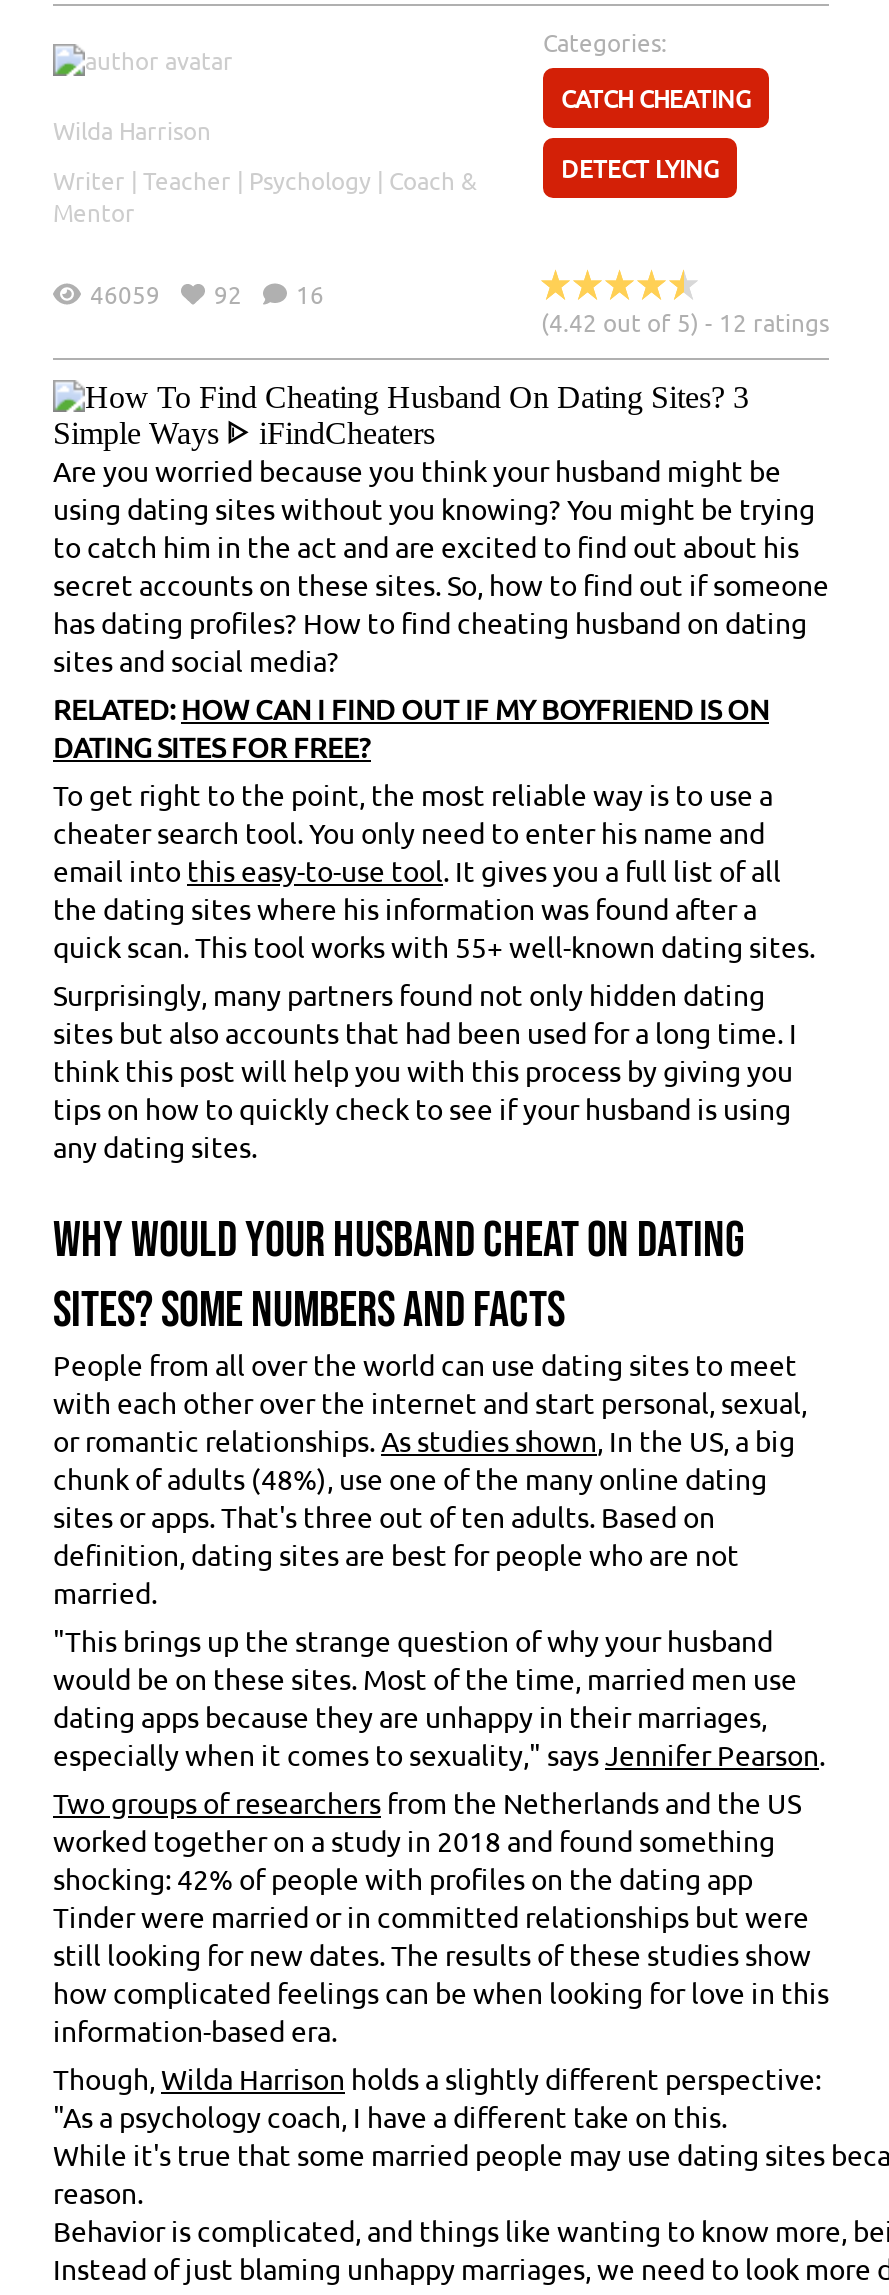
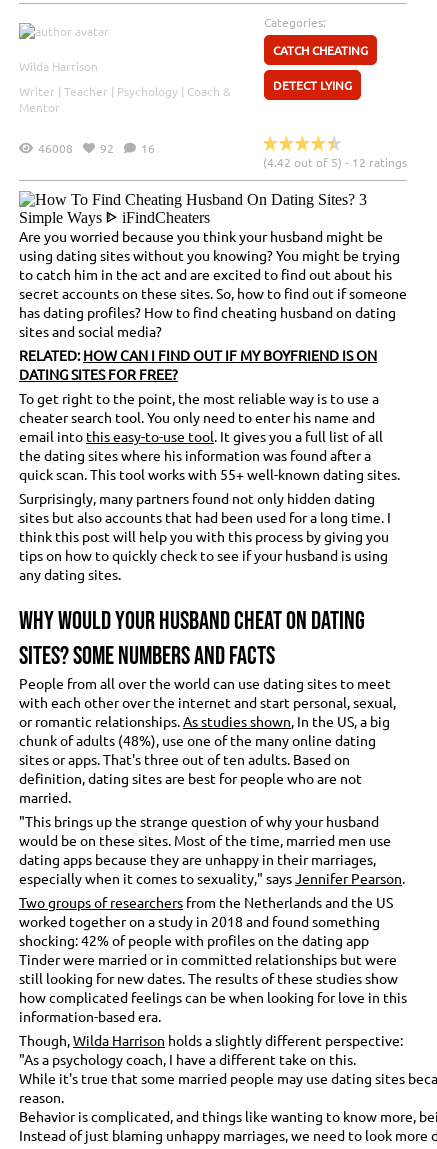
- 46059 92 16
+ 46008 92 16
